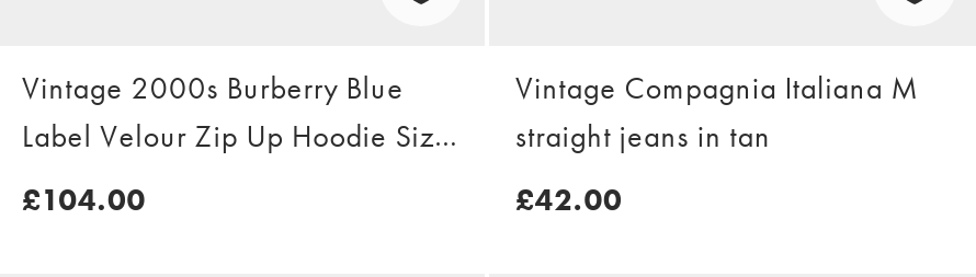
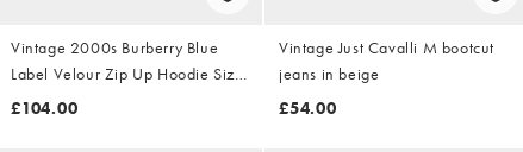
- Vintage Compagnia Italiana M
- straight jeans in tan
+ Vintage Just Cavalli M bootcut
+ jeans in beige

- £42.00
+ £54.00
